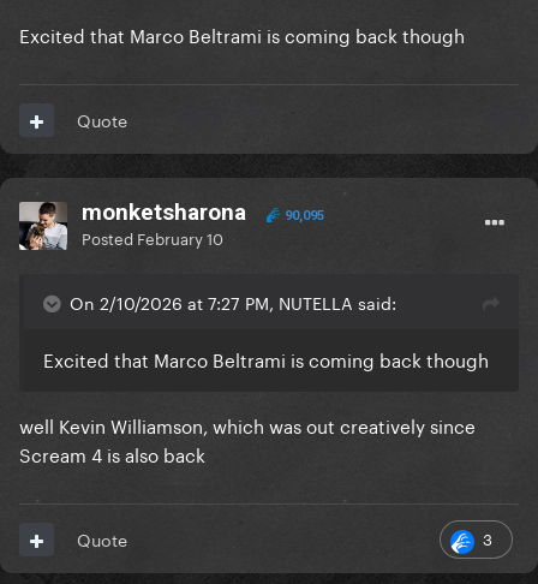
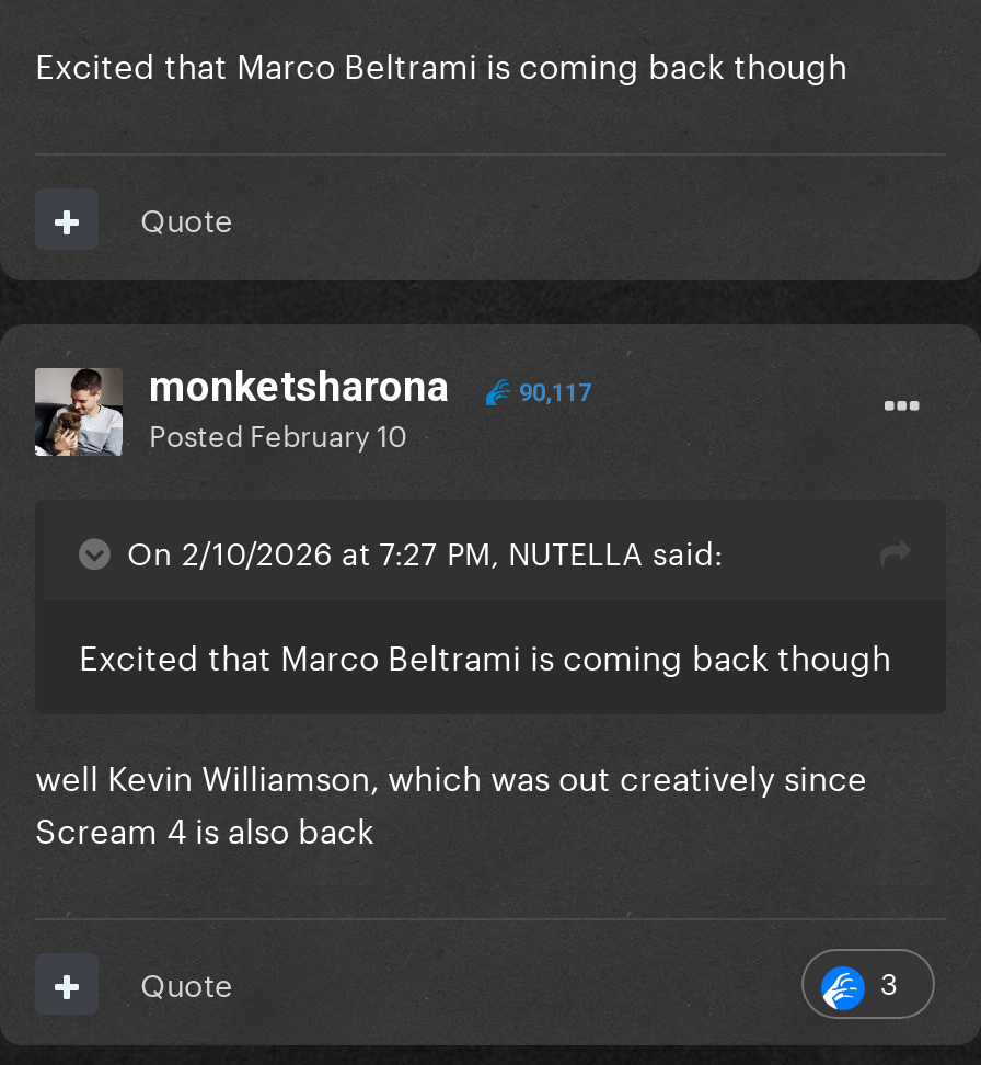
- 90,095
+ 90,117
